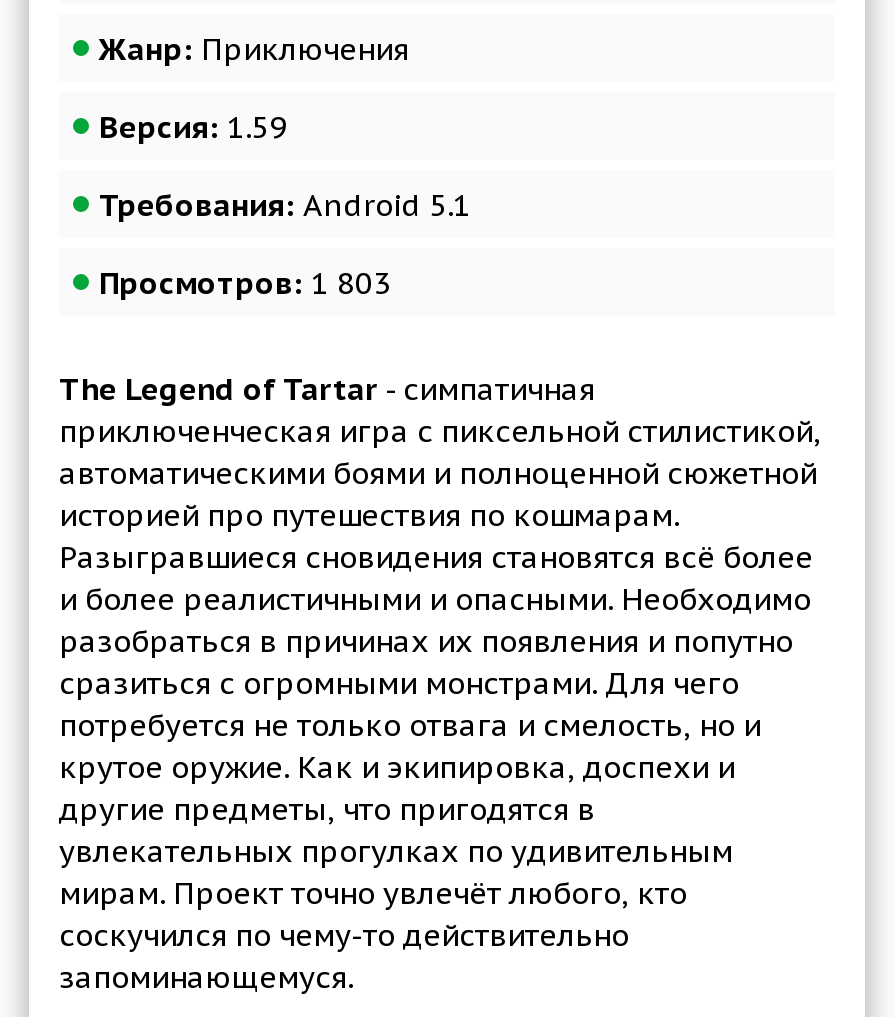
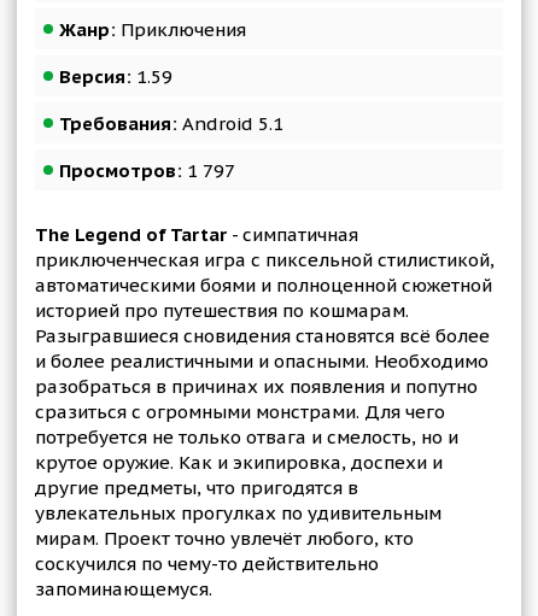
- Просмотров: 1 803
+ Просмотров: 1 797
